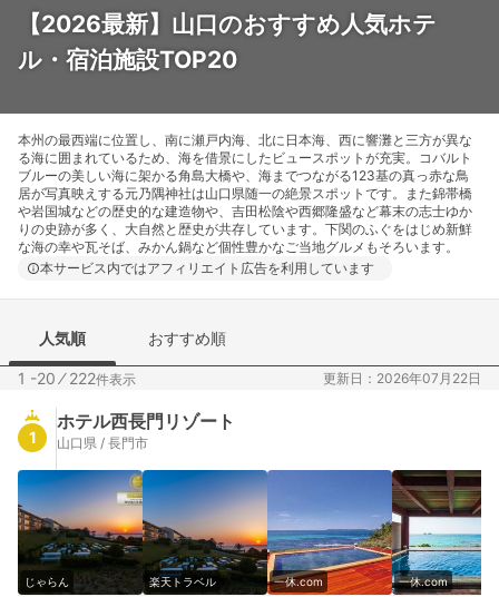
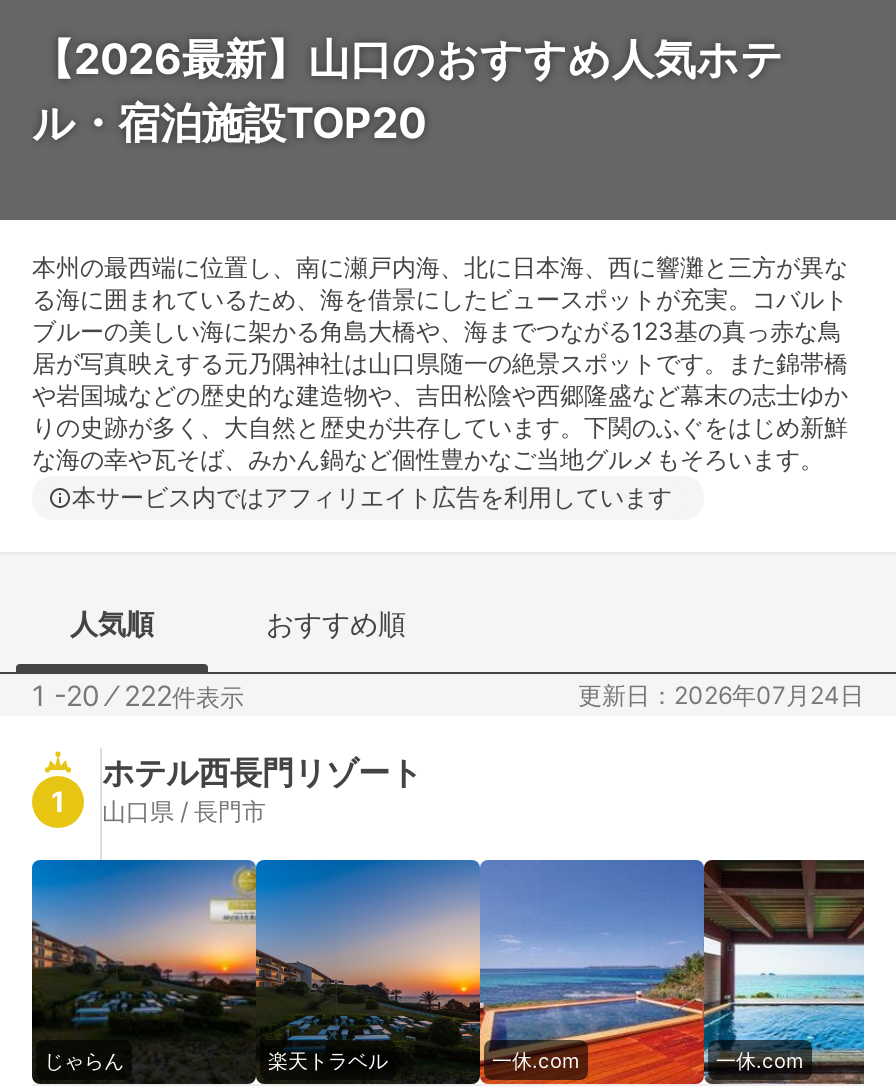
- 更新日：2026年07月22日
+ 更新日：2026年07月24日
